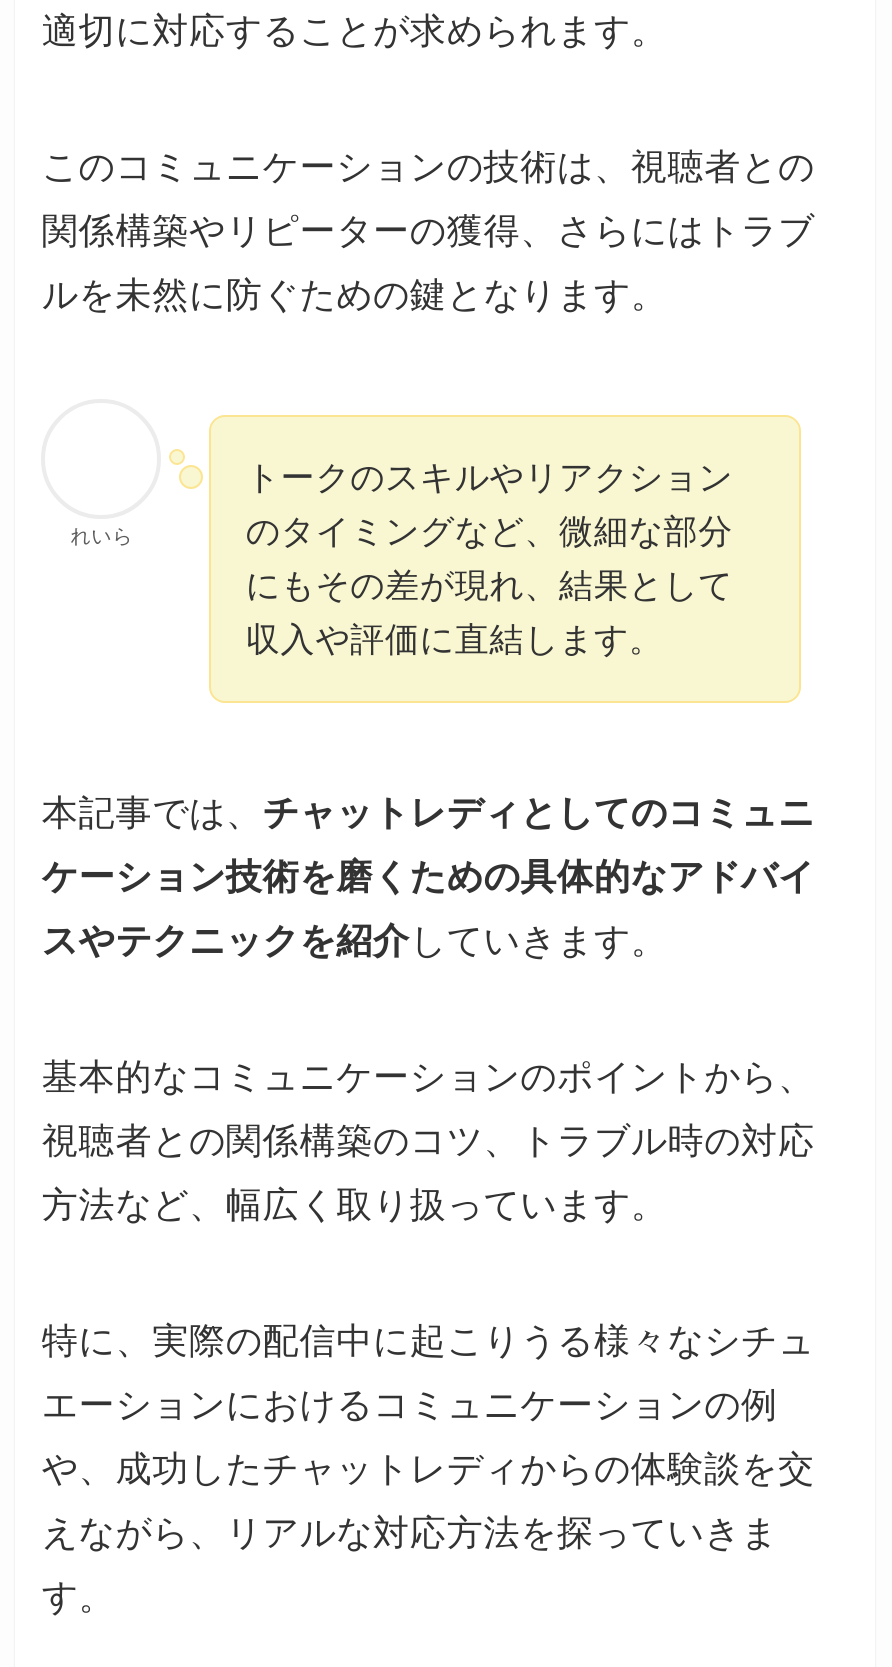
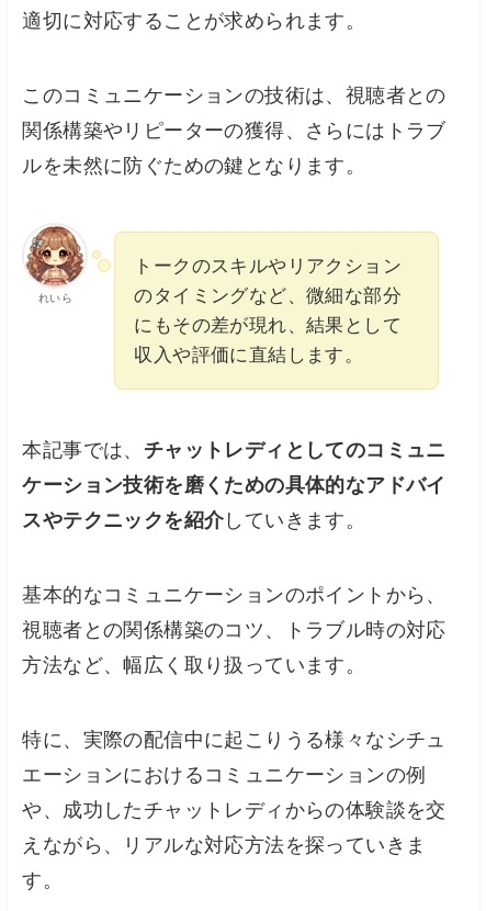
+ [image]
